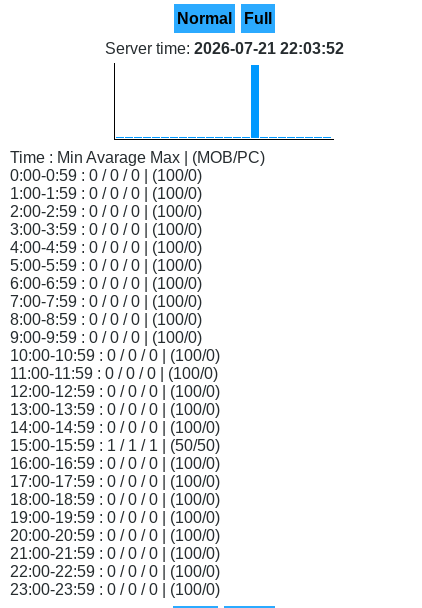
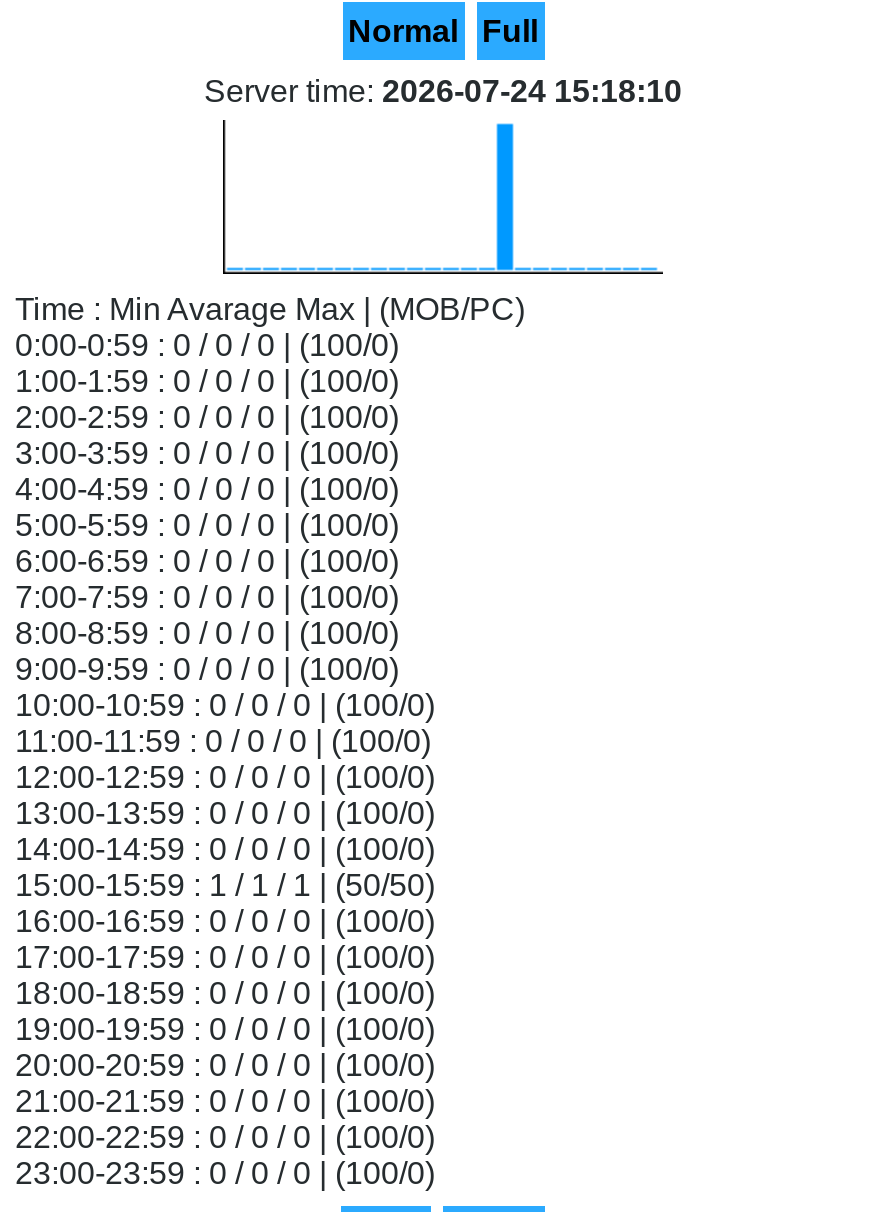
- Server time: 2026-07-21 22:03:52
+ Server time: 2026-07-24 15:18:10
